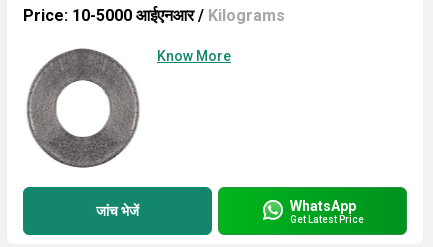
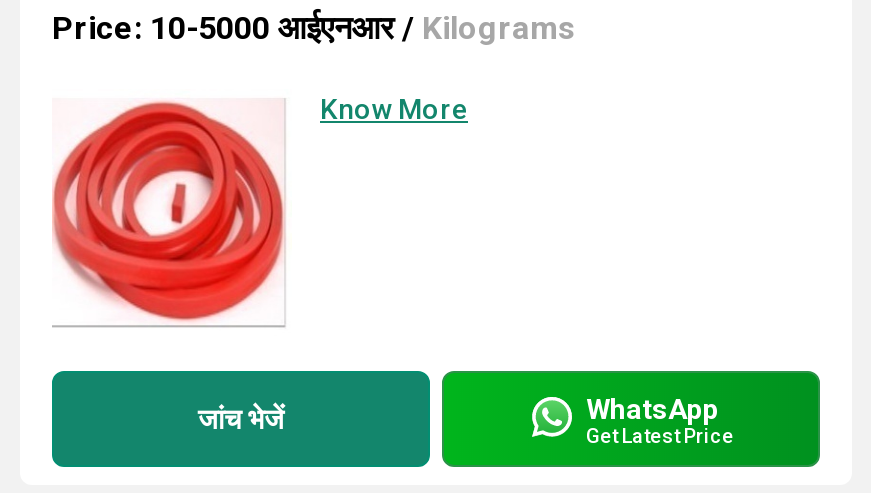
- [image]
+ [image]
